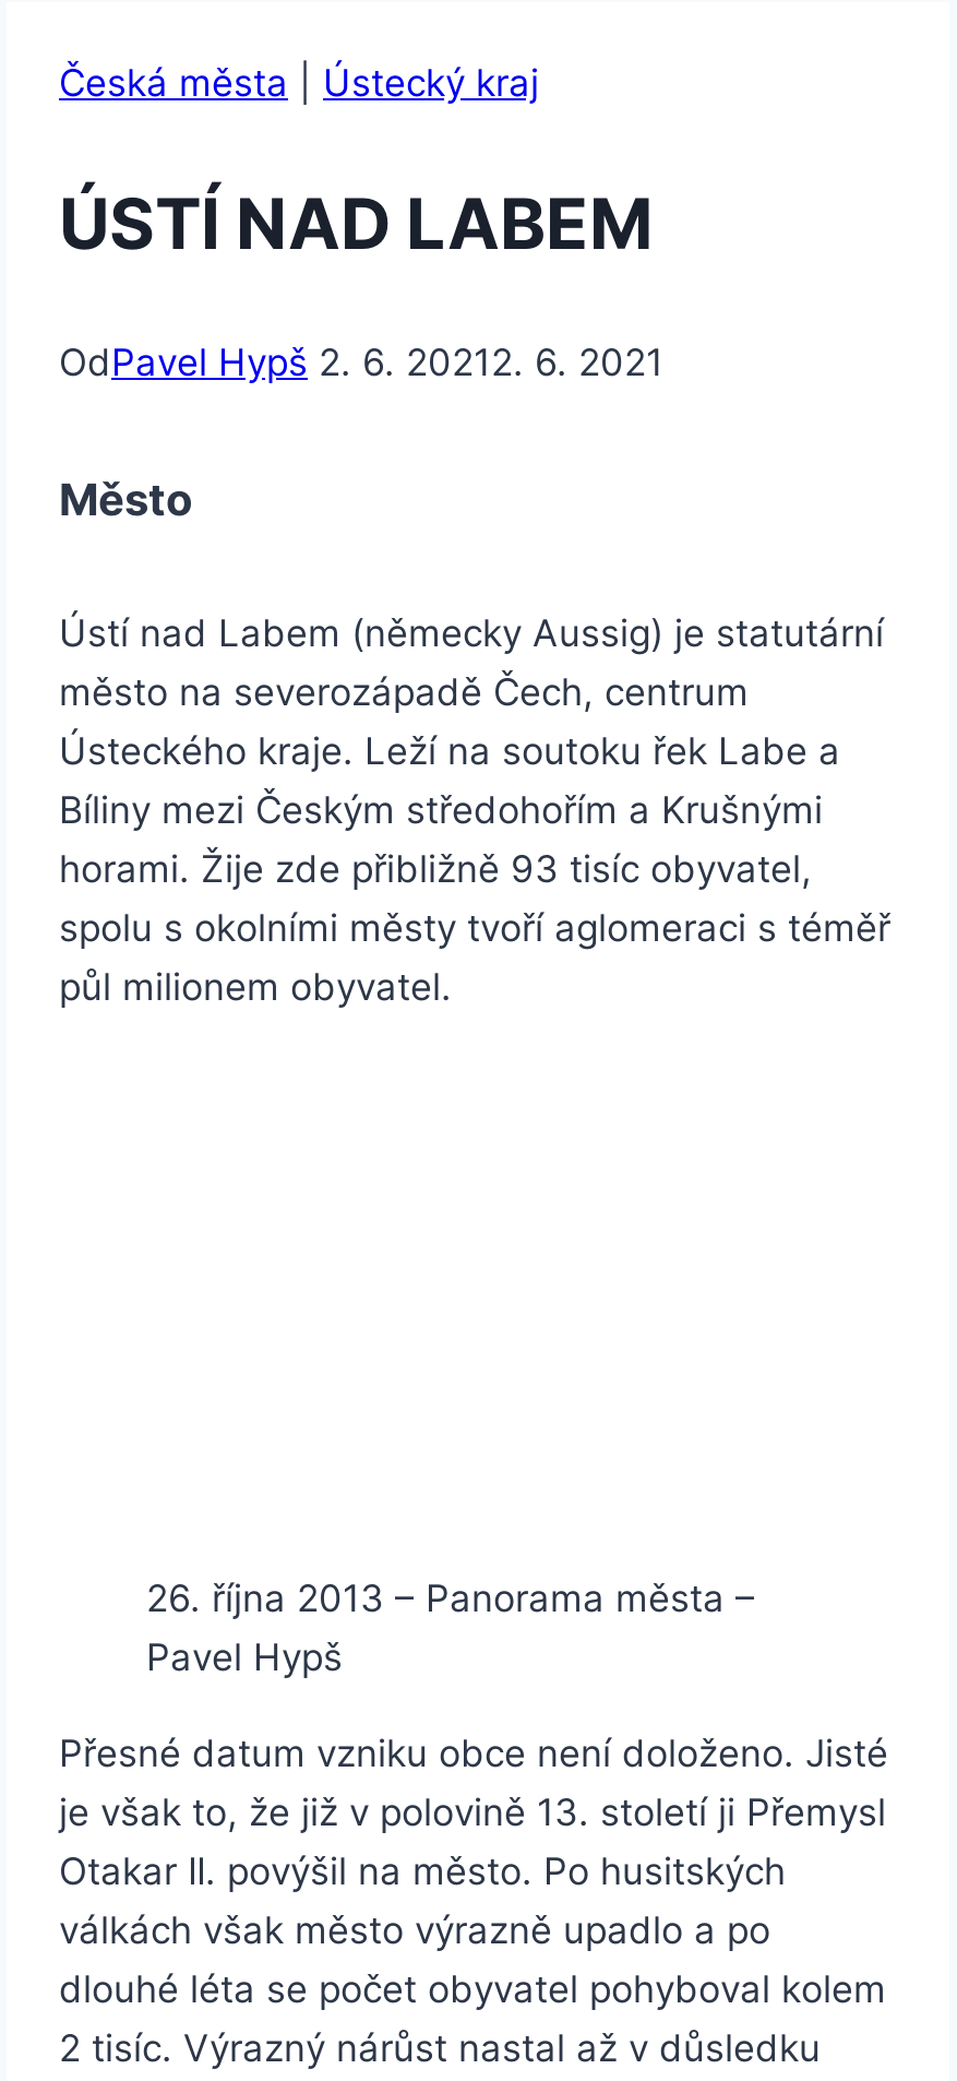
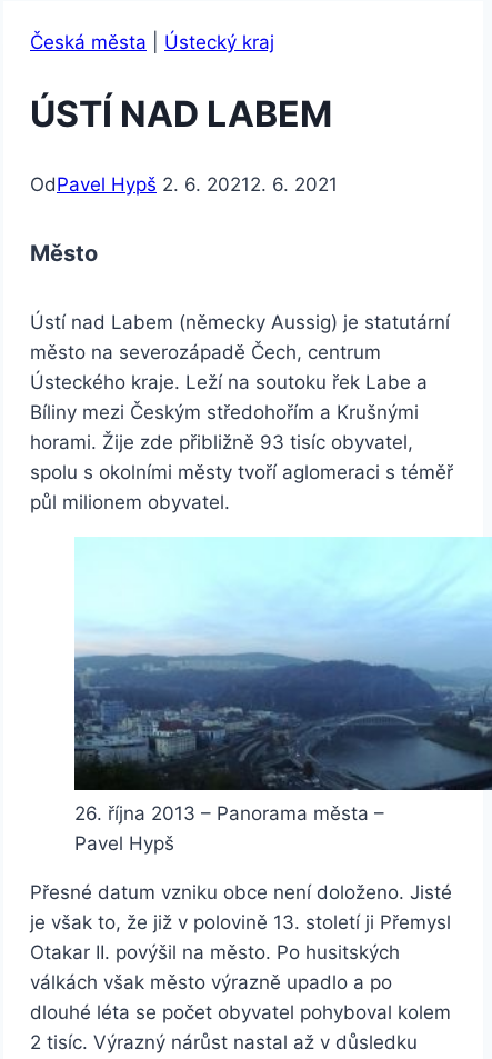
+ [image]
